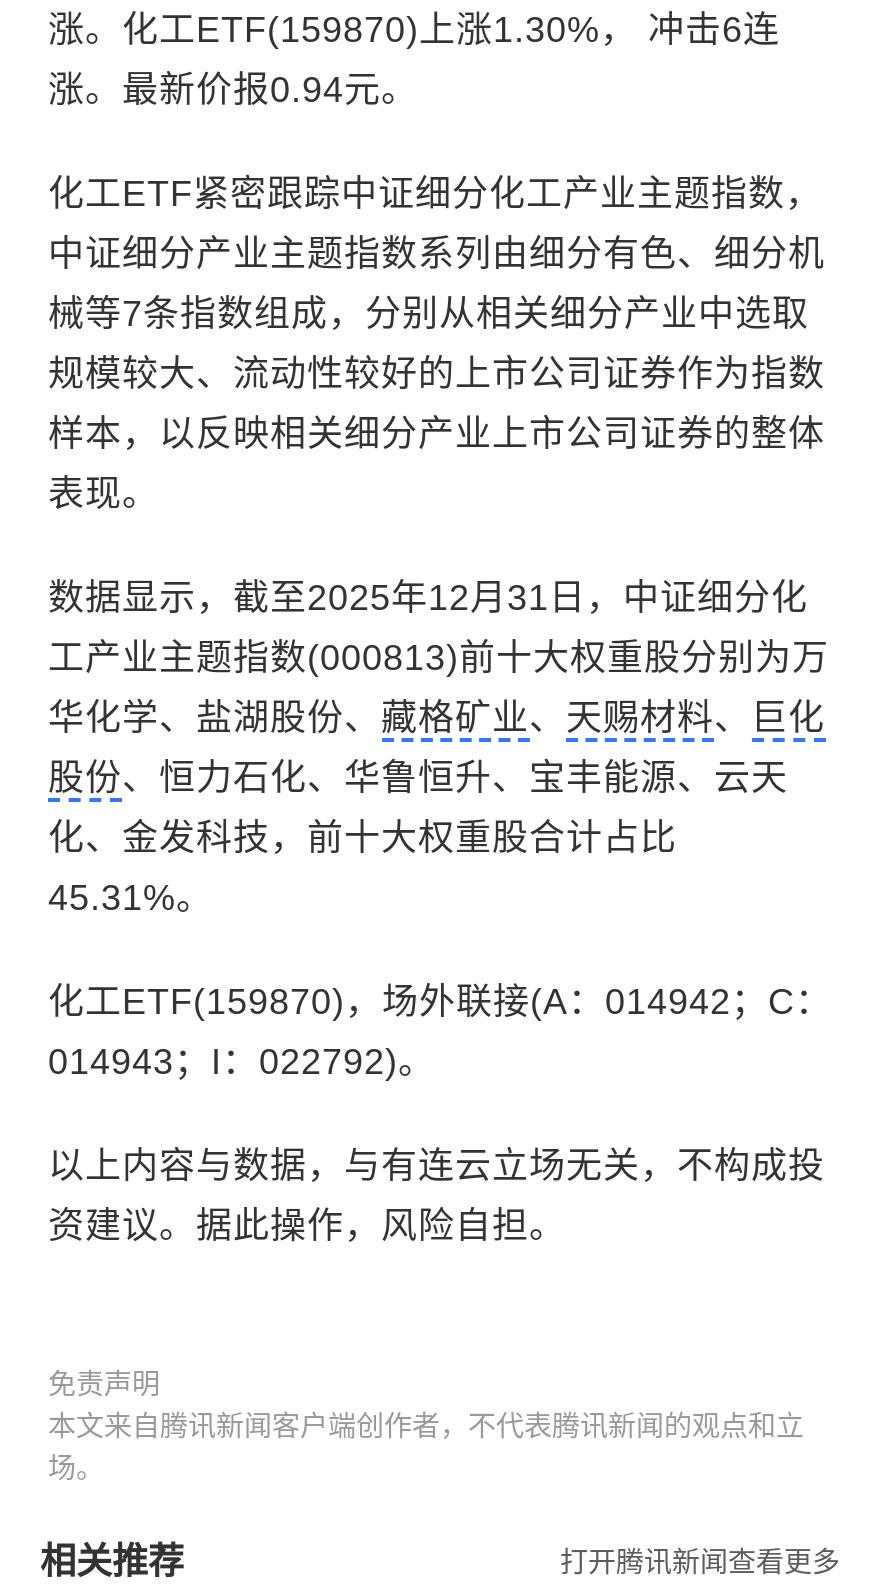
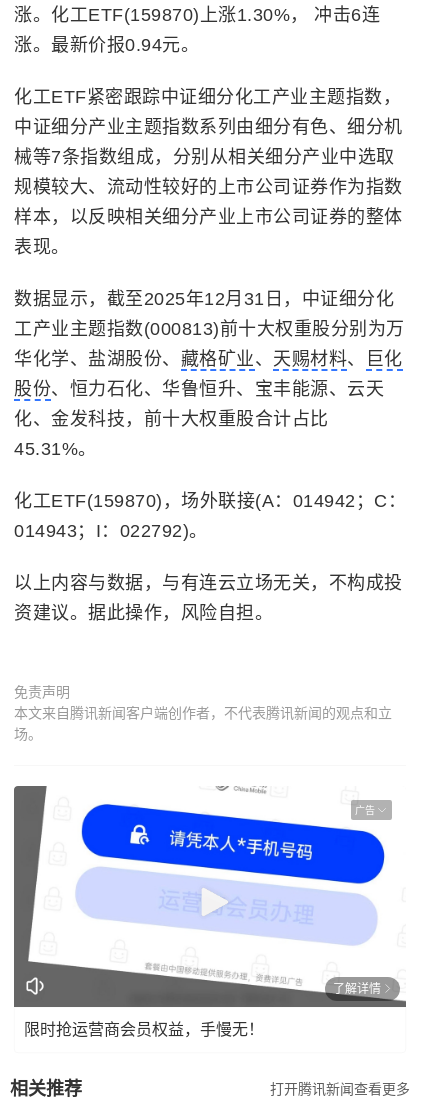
+ [image]
+ 广告

+ 了解详情
+ 限时抢运营商会员权益，手慢无！
